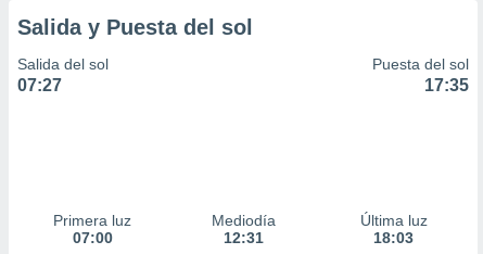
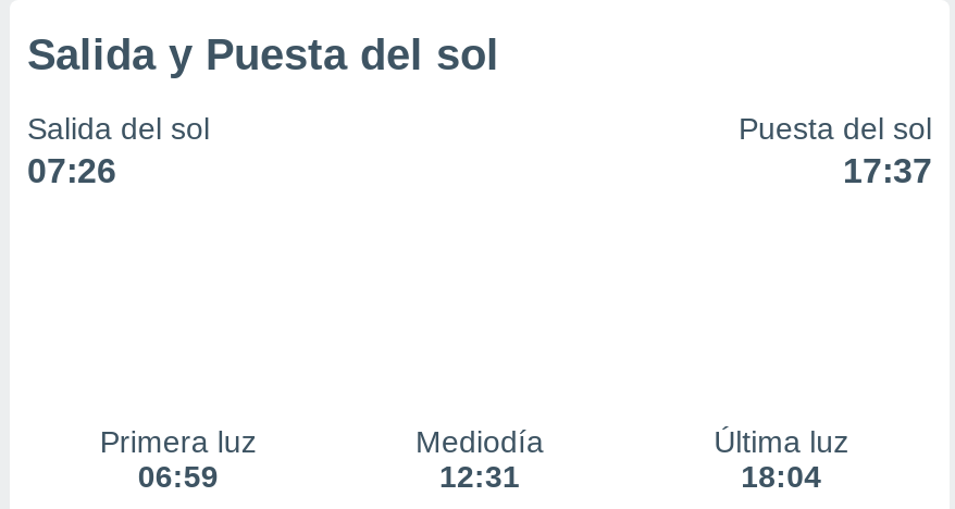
- 07:27
+ 07:26

- 17:35
+ 17:37

- 07:00
+ 06:59

- 18:03
+ 18:04
